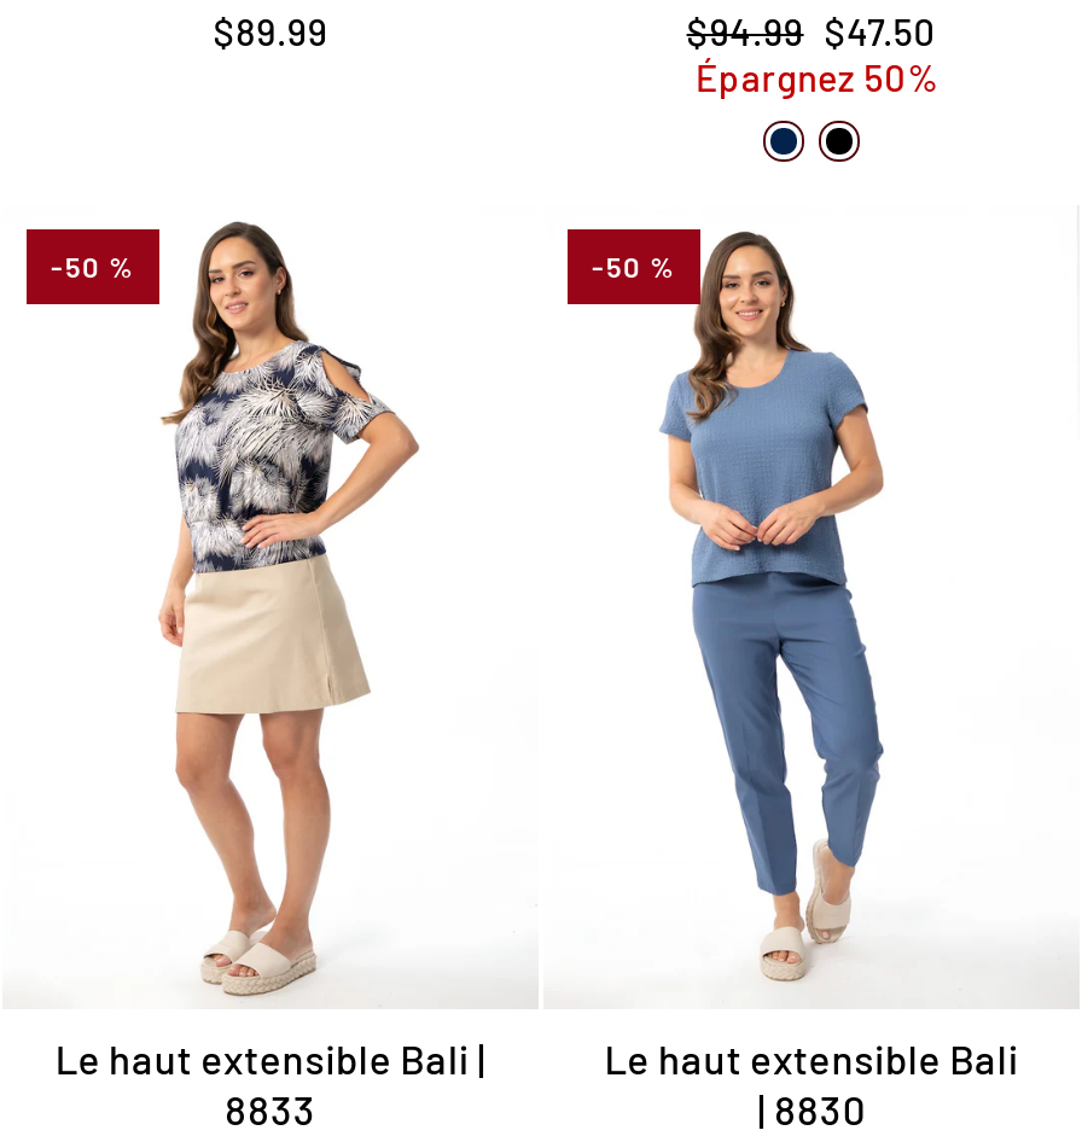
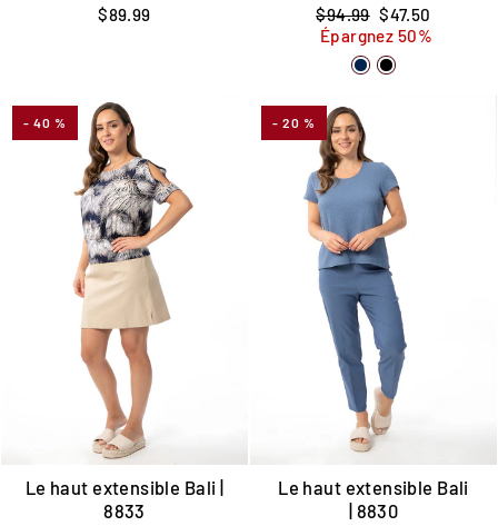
- -50 %
+ - 40 %

- -50 %
+ - 20 %
